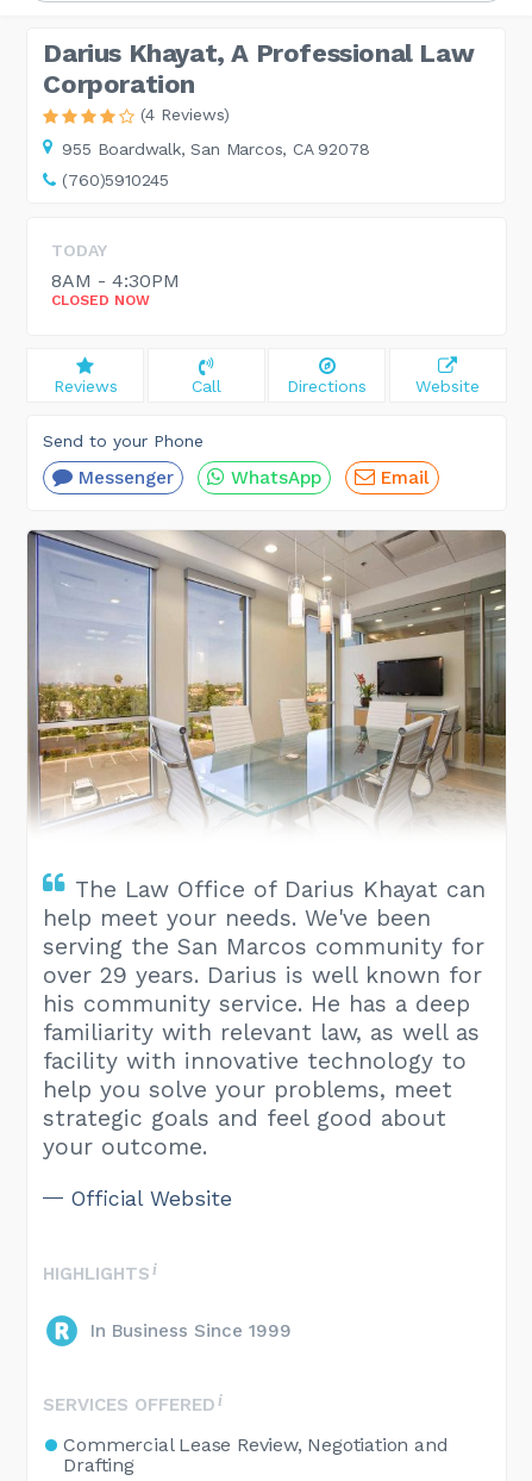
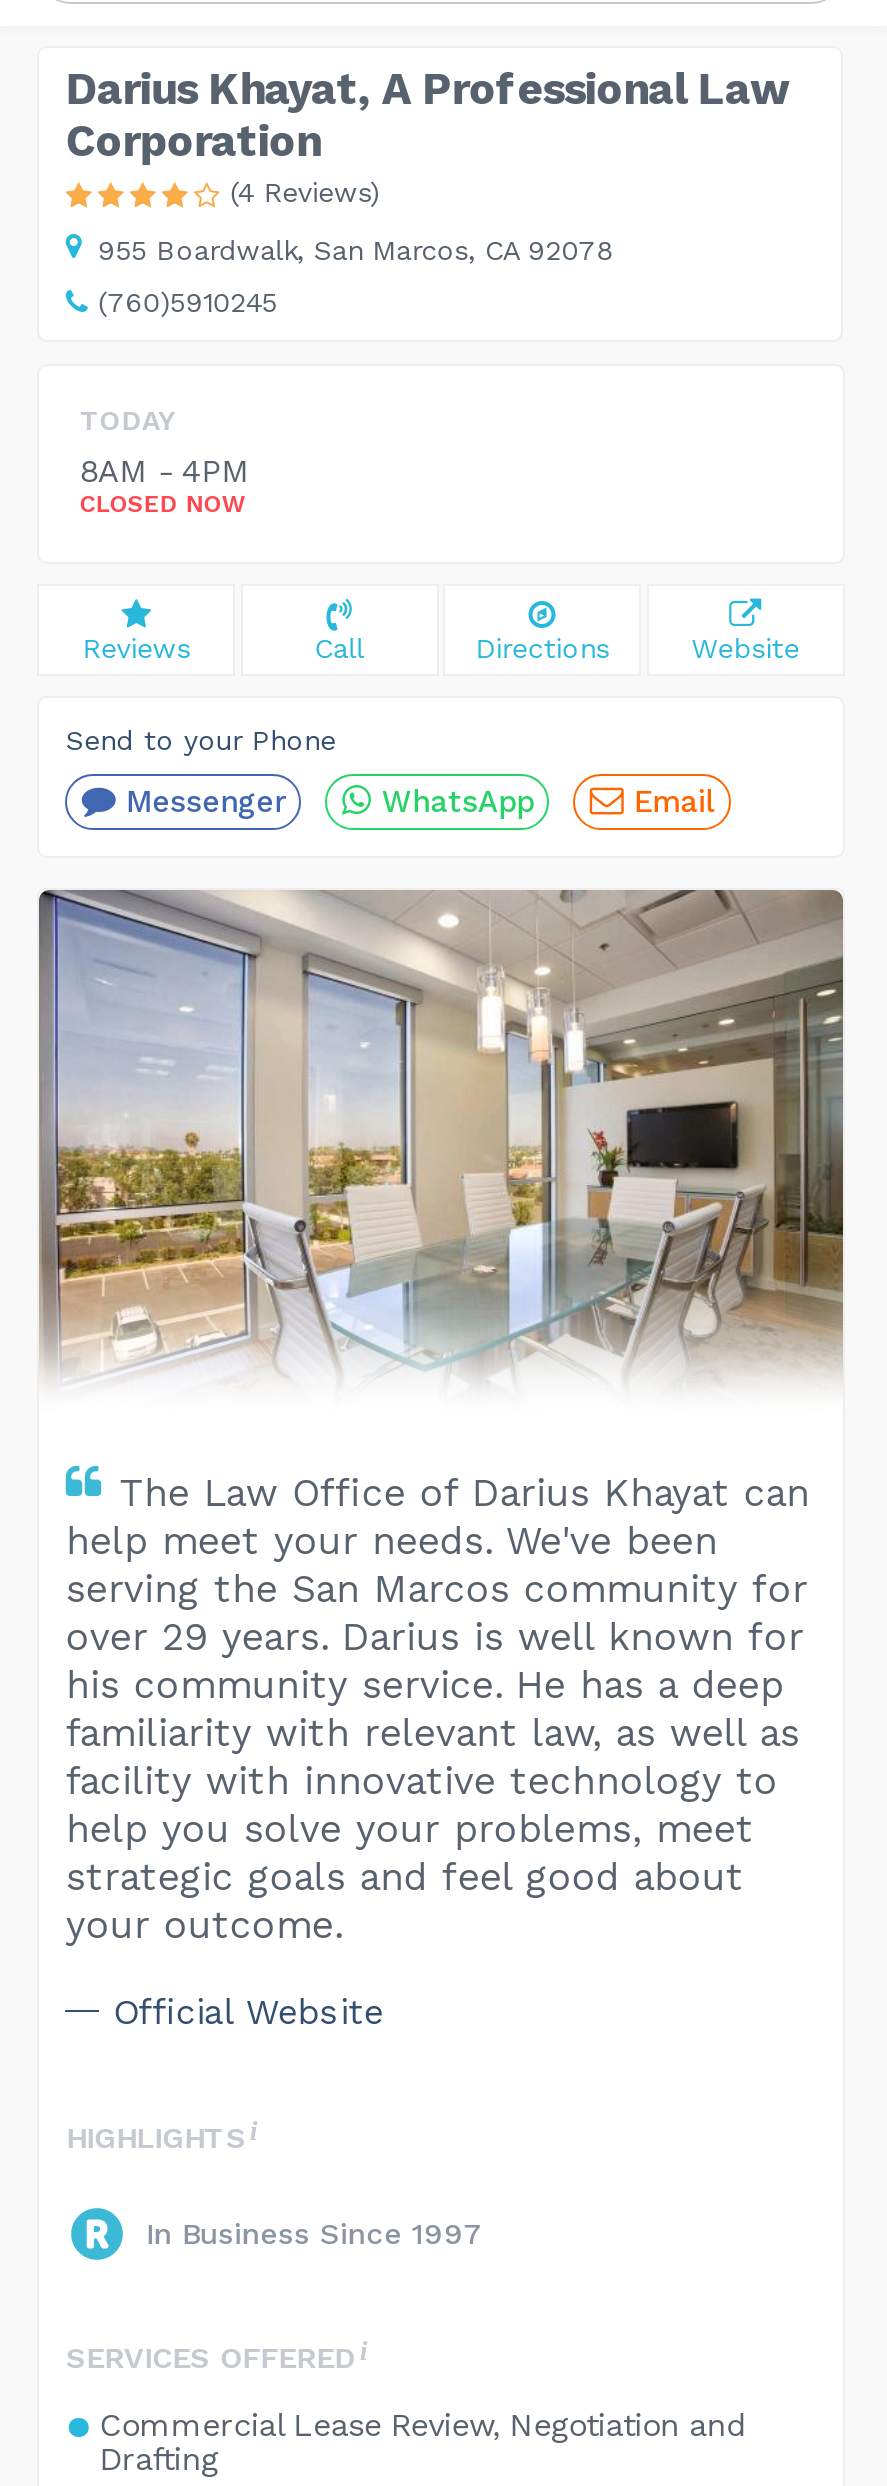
- 8AM - 4:30PM
+ 8AM - 4PM

- In Business Since 1999
+ In Business Since 1997
